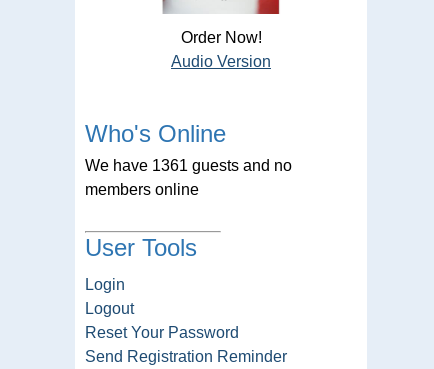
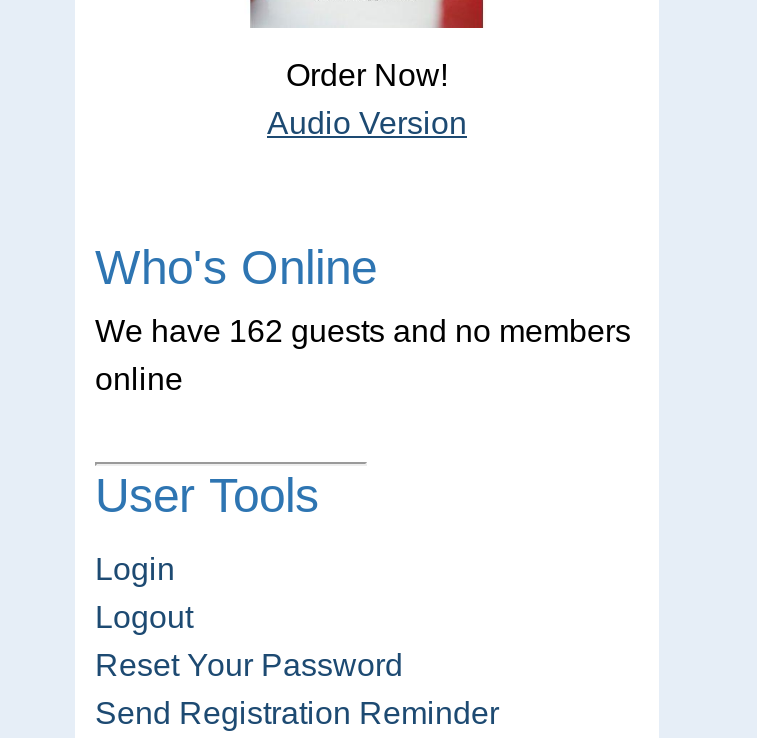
- We have 1361 guests and no
- members online
+ We have 162 guests and no members
+ online
